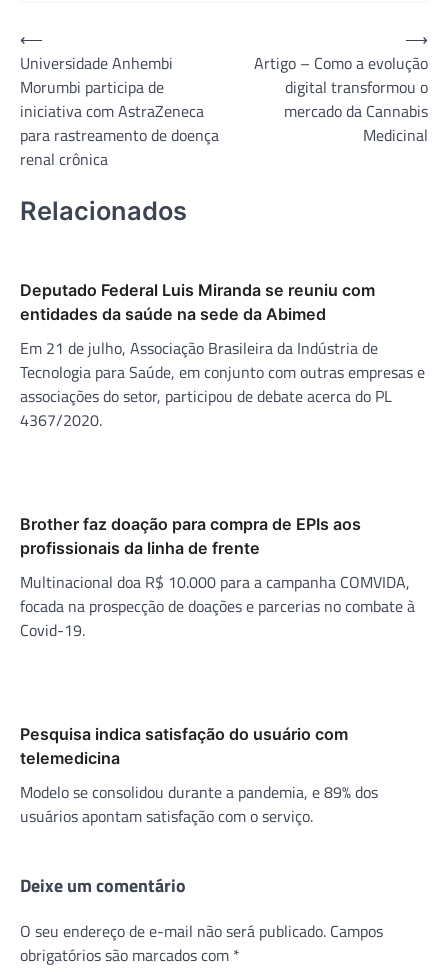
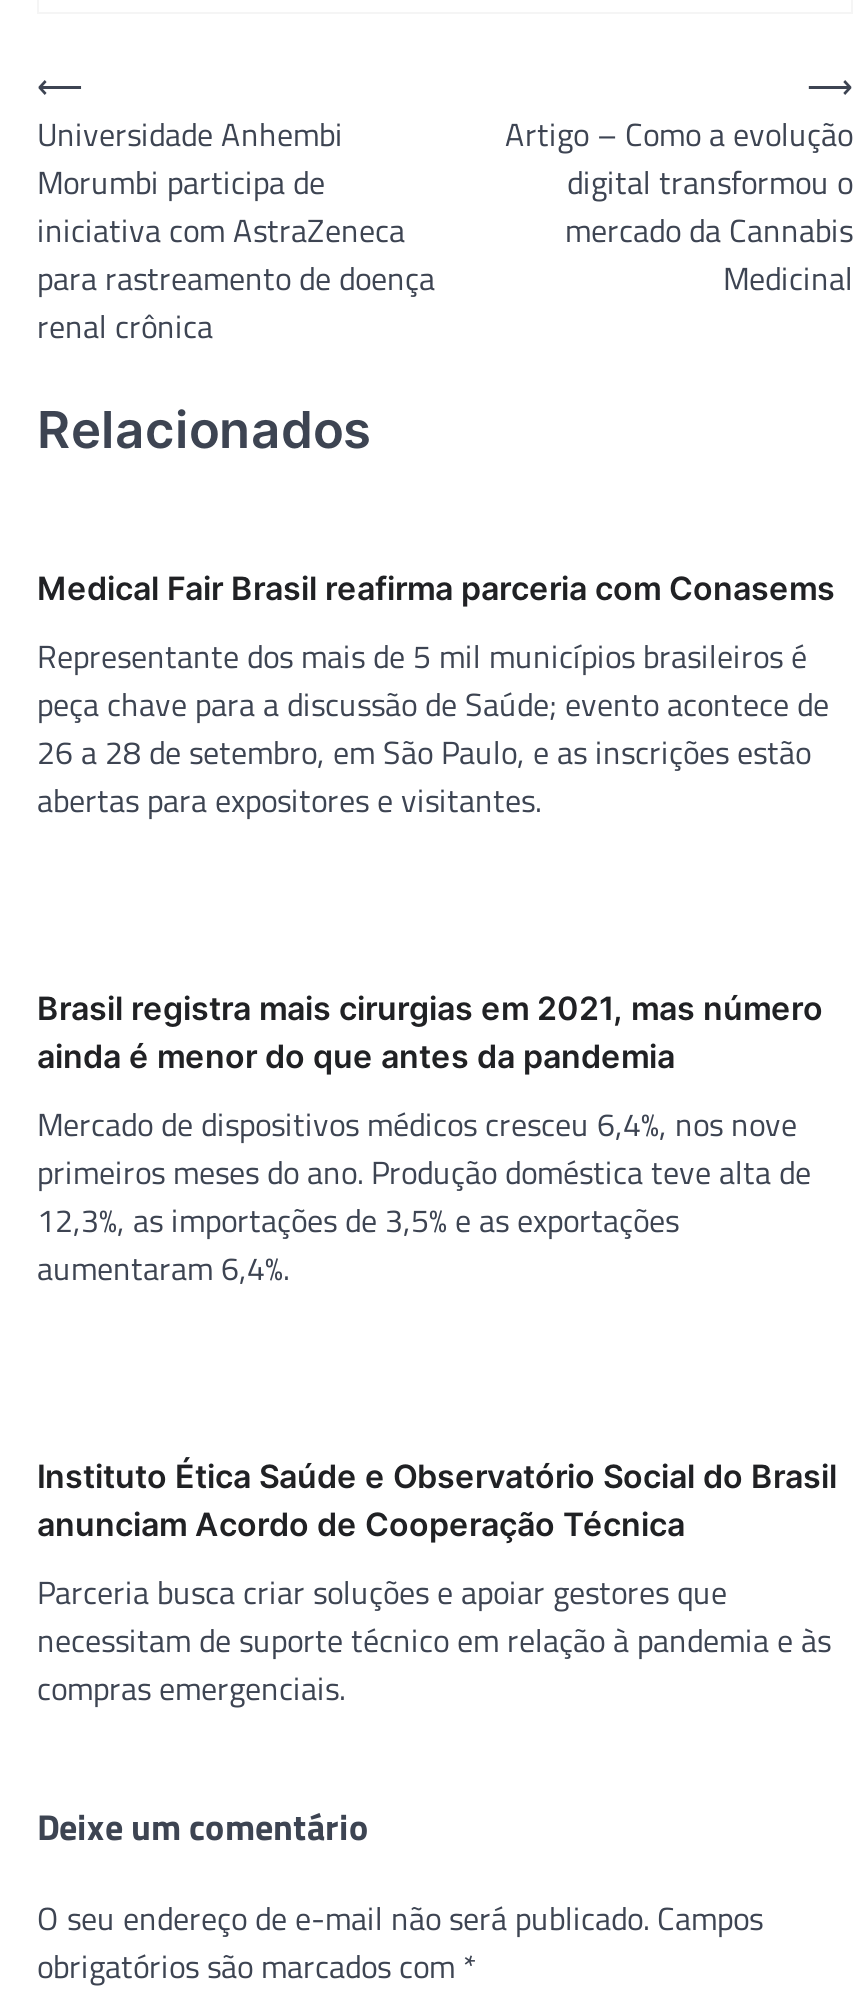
- Deputado Federal Luis Miranda se reuniu com
- entidades da saúde na sede da Abimed
+ Medical Fair Brasil reafirma parceria com Conasems

- Em 21 de julho, Associação Brasileira da Indústria de
- Tecnologia para Saúde, em conjunto com outras empresas e
- associações do setor, participou de debate acerca do PL
- 4367/2020.
+ Representante dos mais de 5 mil municípios brasileiros é
+ peça chave para a discussão de Saúde; evento acontece de
+ 26 a 28 de setembro, em São Paulo, e as inscrições estão
+ abertas para expositores e visitantes.

- Brother faz doação para compra de EPIs aos
- profissionais da linha de frente
+ Brasil registra mais cirurgias em 2021, mas número
+ ainda é menor do que antes da pandemia

- Multinacional doa R$ 10.000 para a campanha COMVIDA,
- focada na prospecção de doações e parcerias no combate à
- Covid-19.
+ Mercado de dispositivos médicos cresceu 6,4%, nos nove
+ primeiros meses do ano. Produção doméstica teve alta de
+ 12,3%, as importações de 3,5% e as exportações
+ aumentaram 6,4%.

- Pesquisa indica satisfação do usuário com
- telemedicina
+ Instituto Ética Saúde e Observatório Social do Brasil
+ anunciam Acordo de Cooperação Técnica

- Modelo se consolidou durante a pandemia, e 89% dos
- usuários apontam satisfação com o serviço.
+ Parceria busca criar soluções e apoiar gestores que
+ necessitam de suporte técnico em relação à pandemia e às
+ compras emergenciais.
